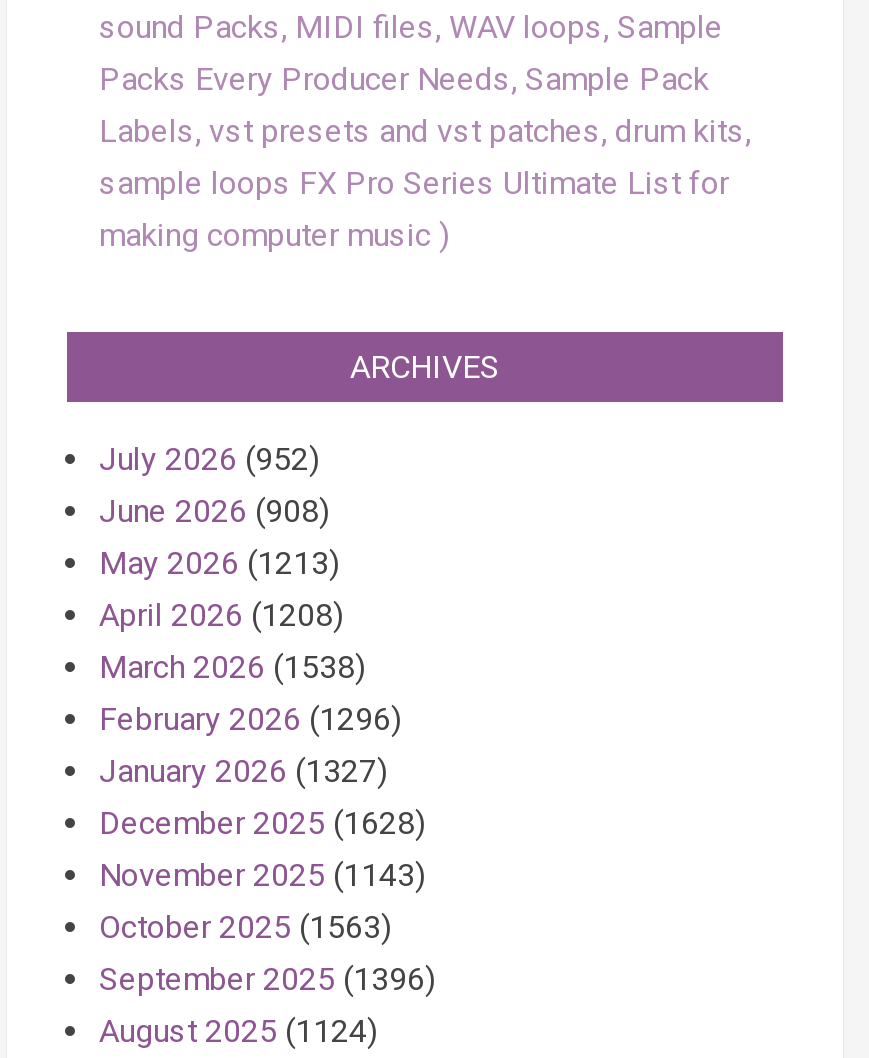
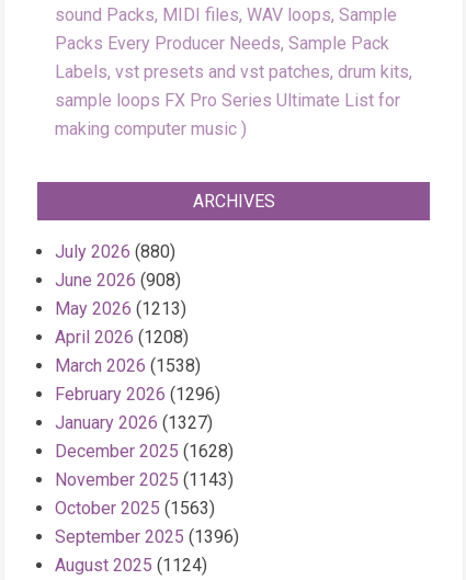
- July 2026 (952)
+ July 2026 (880)
